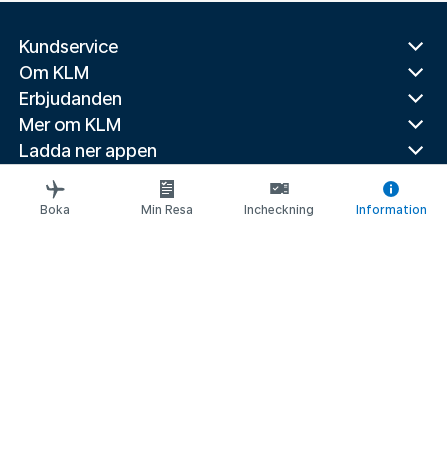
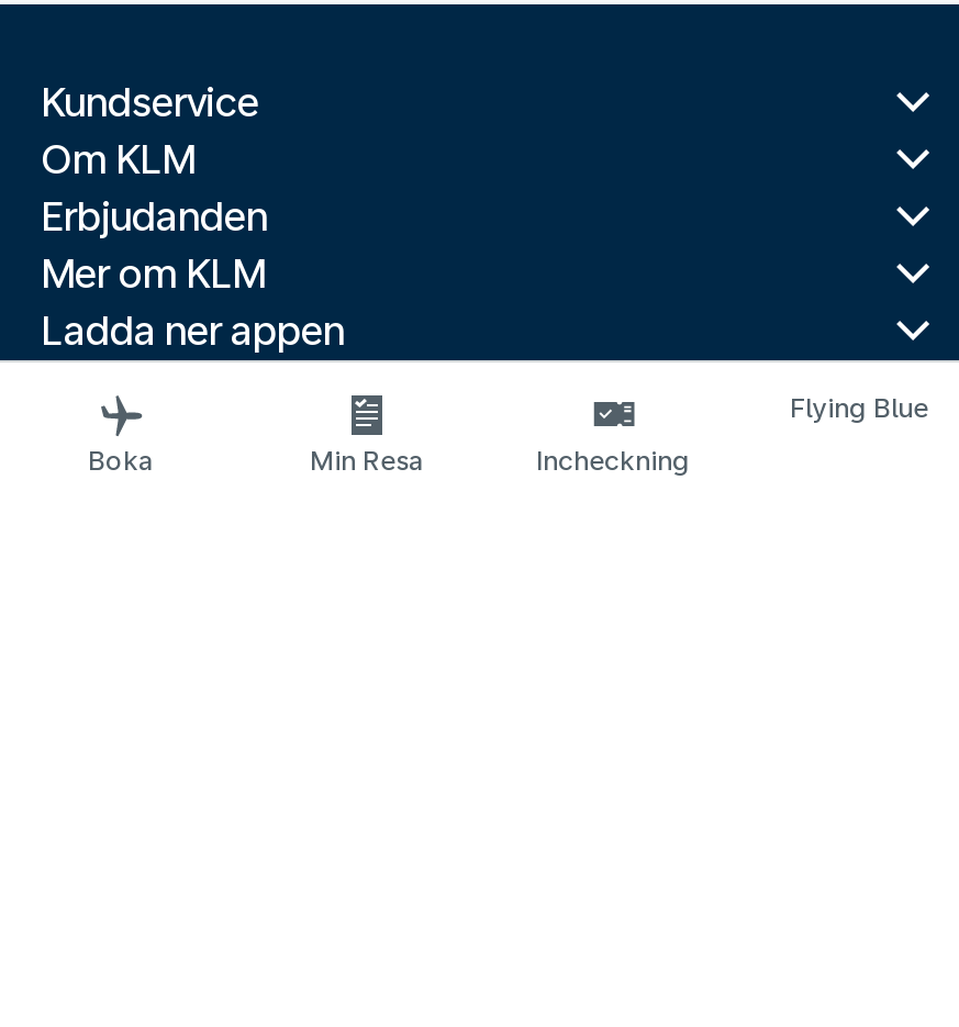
- Information
+ Flying Blue
